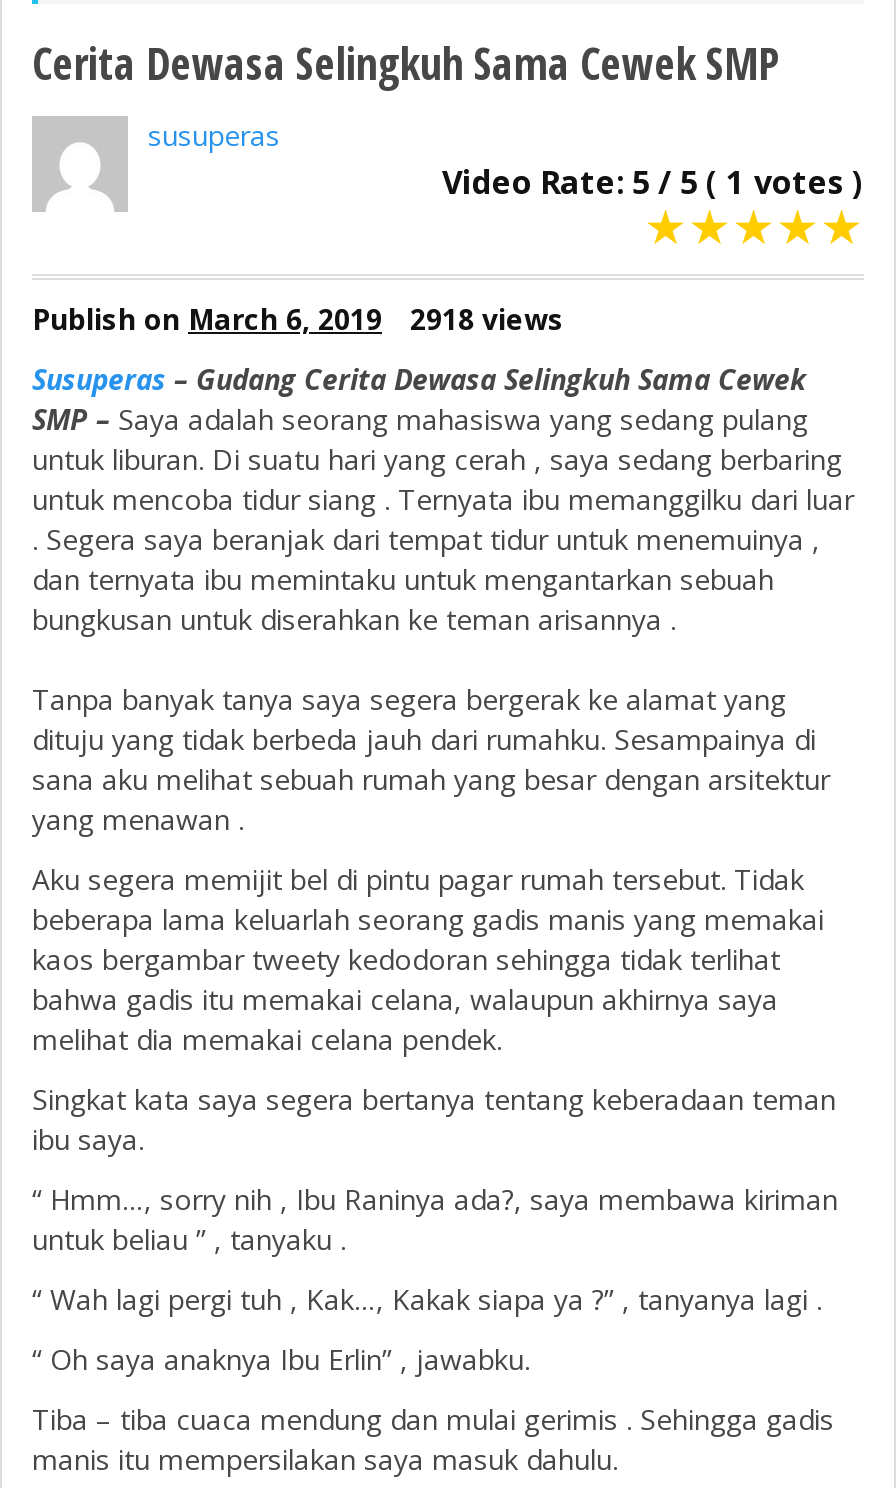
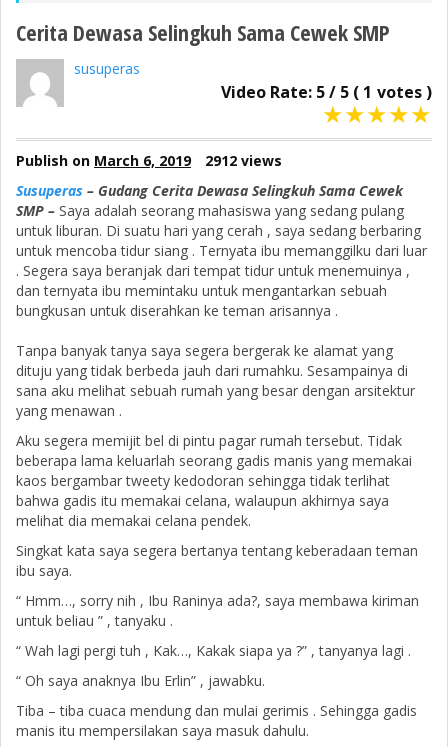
- Publish on March 6, 2019 2918 views
+ Publish on March 6, 2019 2912 views
